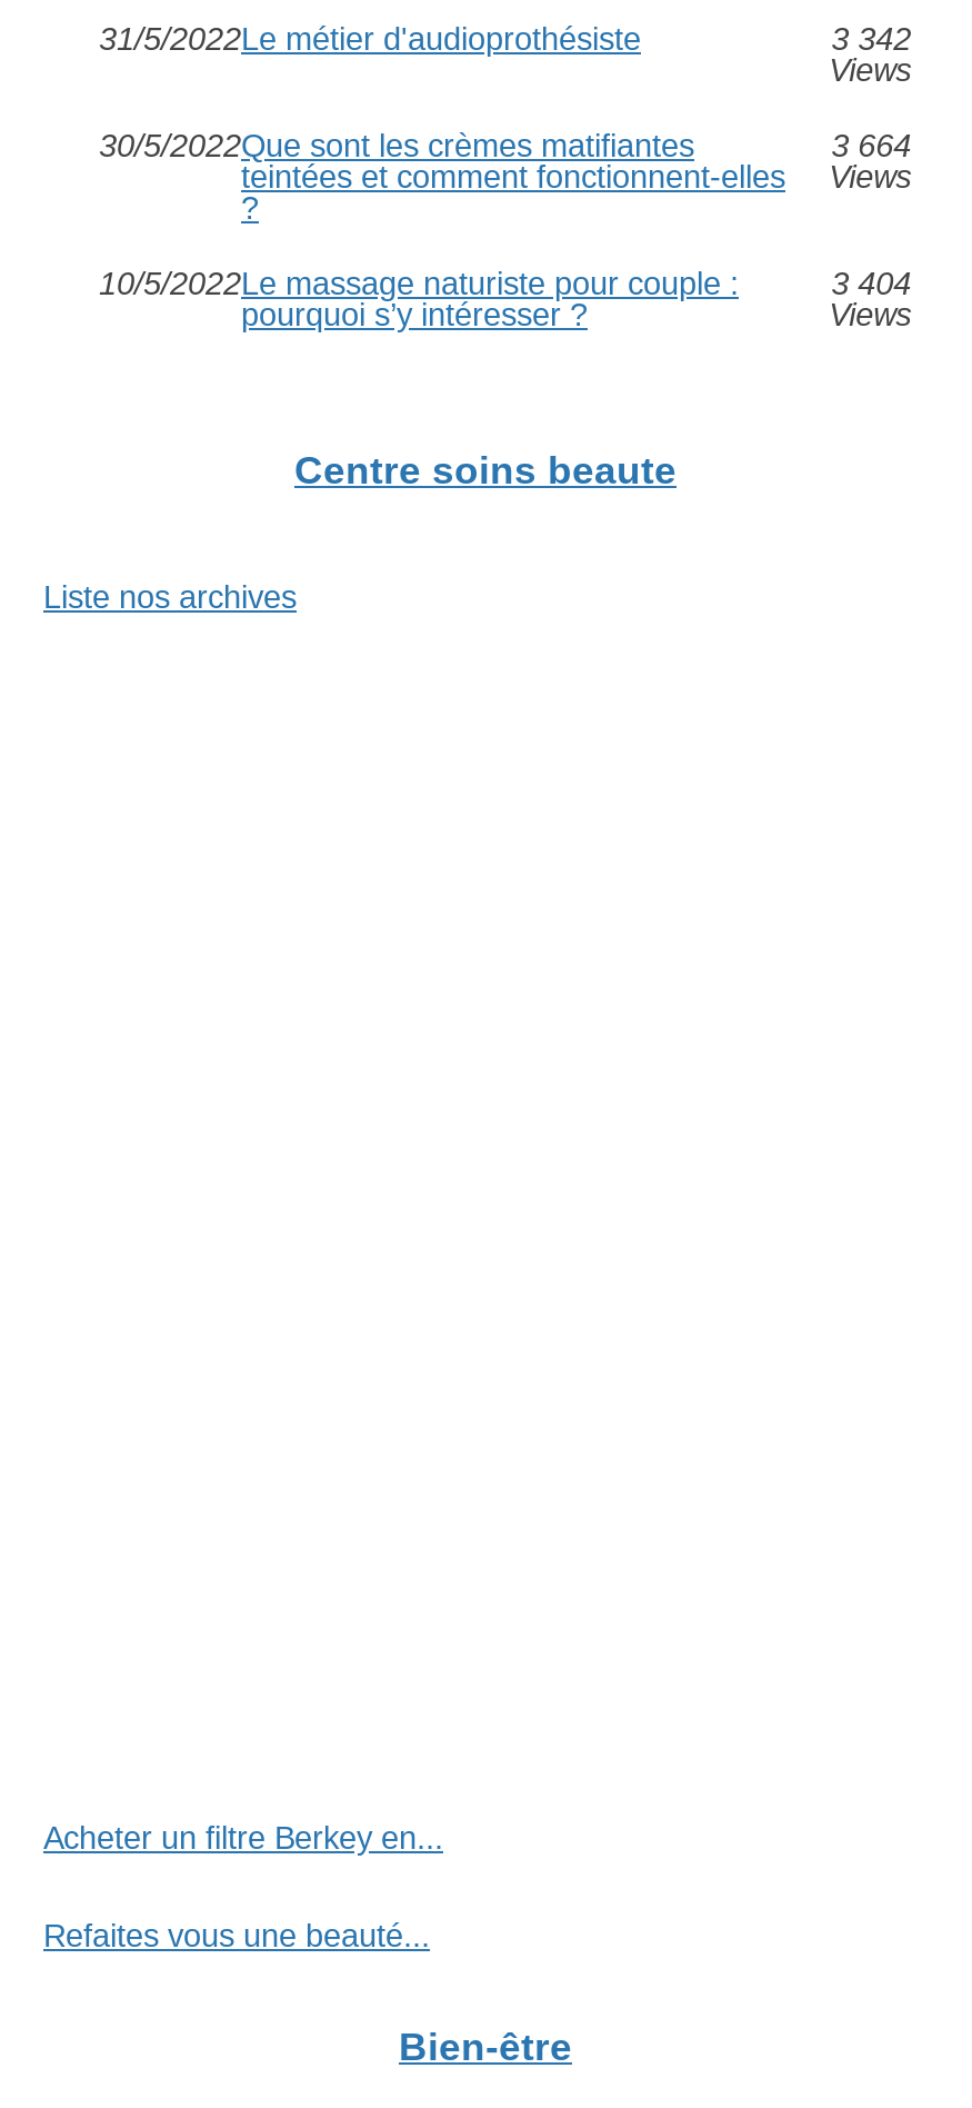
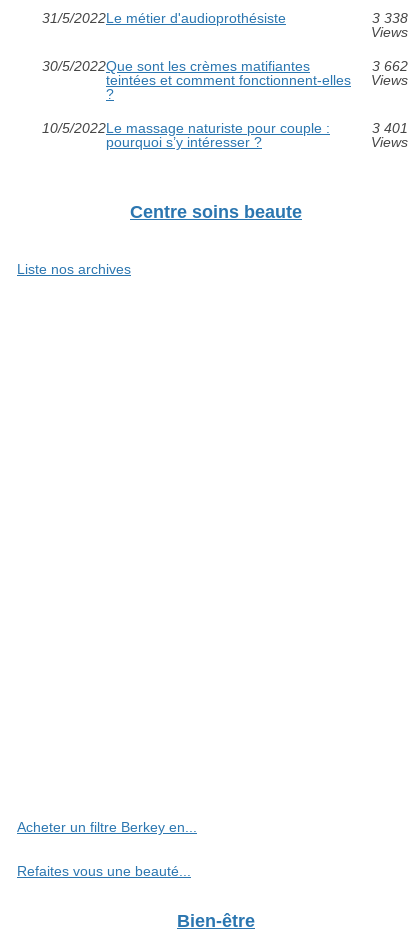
- 3 342
+ 3 338

- 3 664
+ 3 662

- 3 404
+ 3 401
